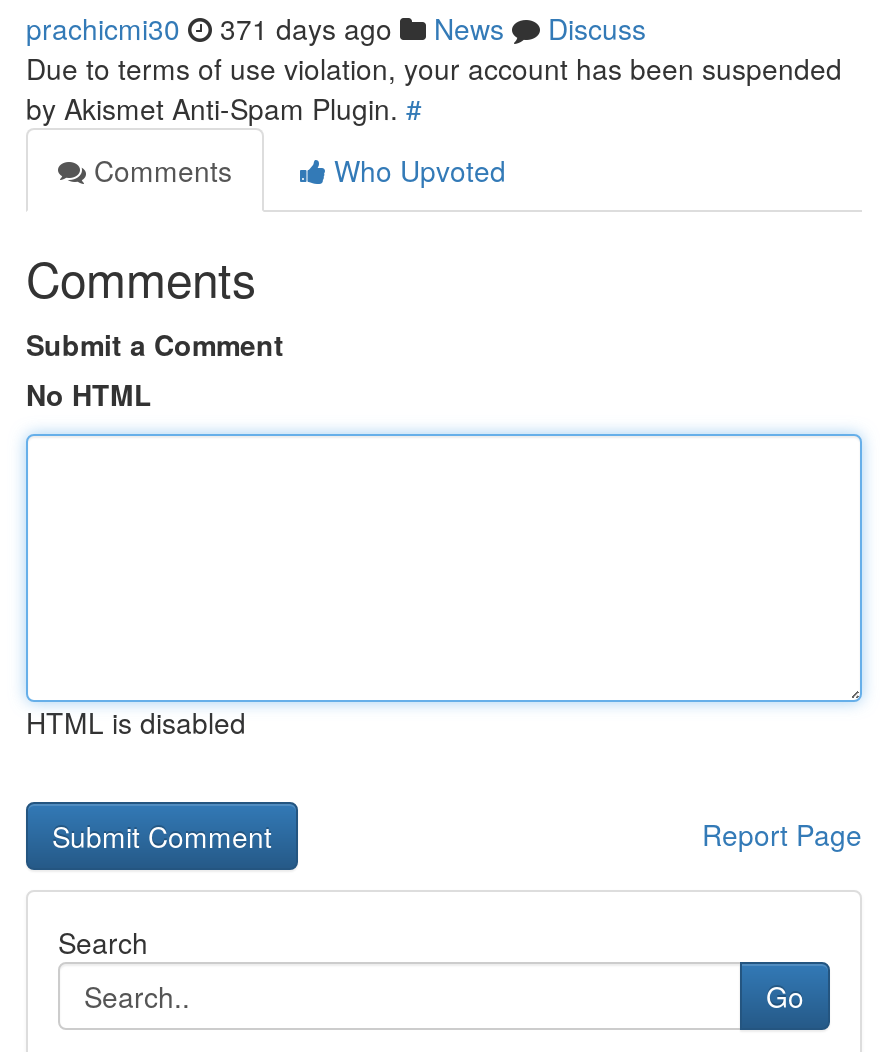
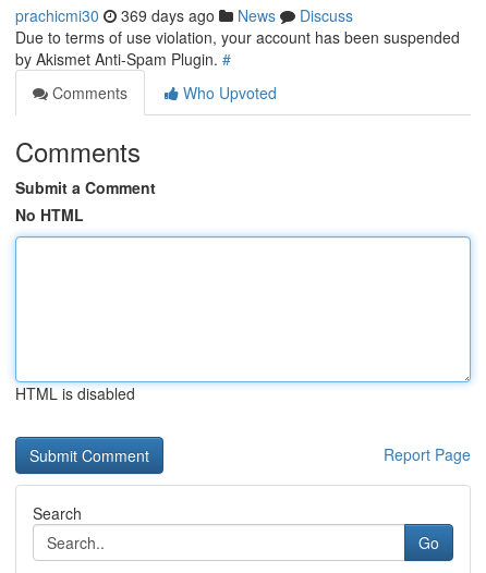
- prachicmi30 371 days ago News Discuss
+ prachicmi30 369 days ago News Discuss
